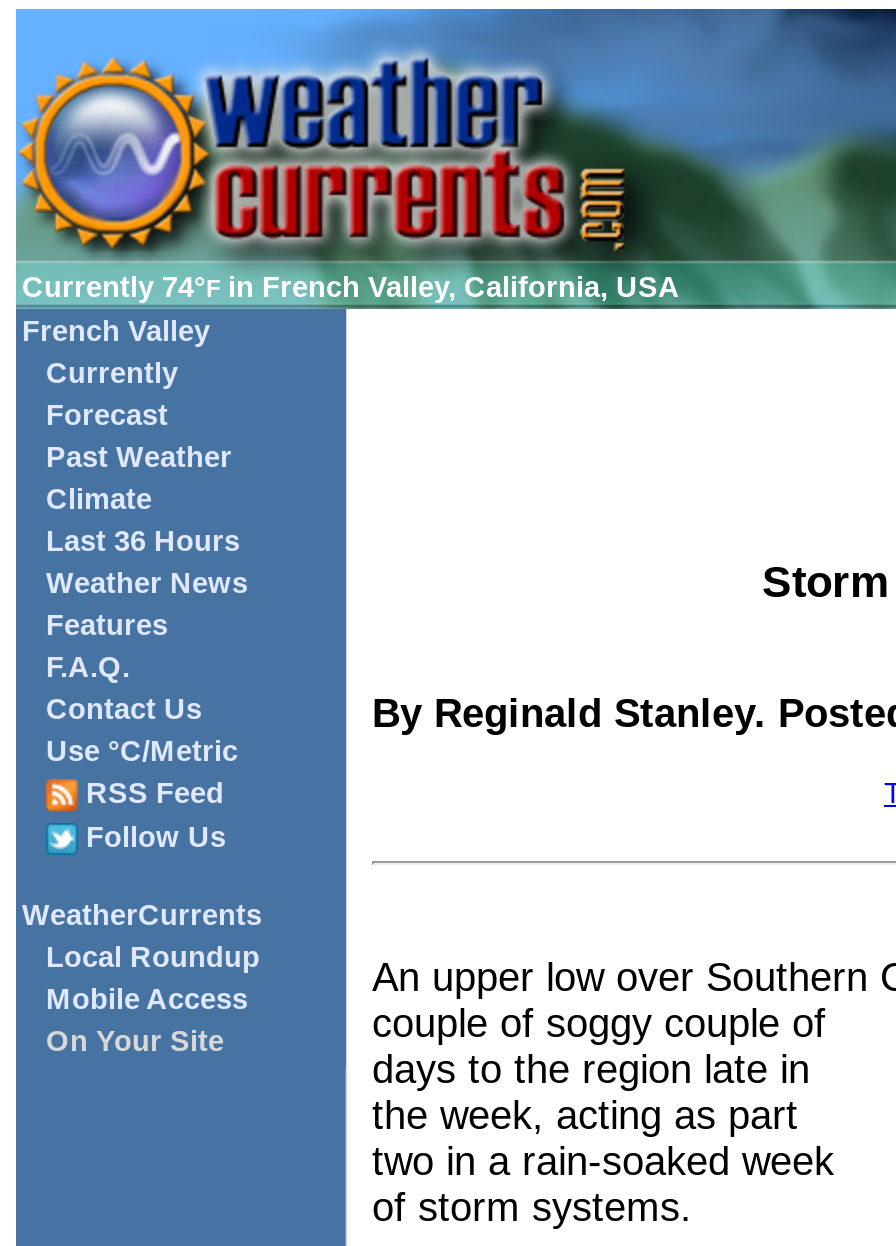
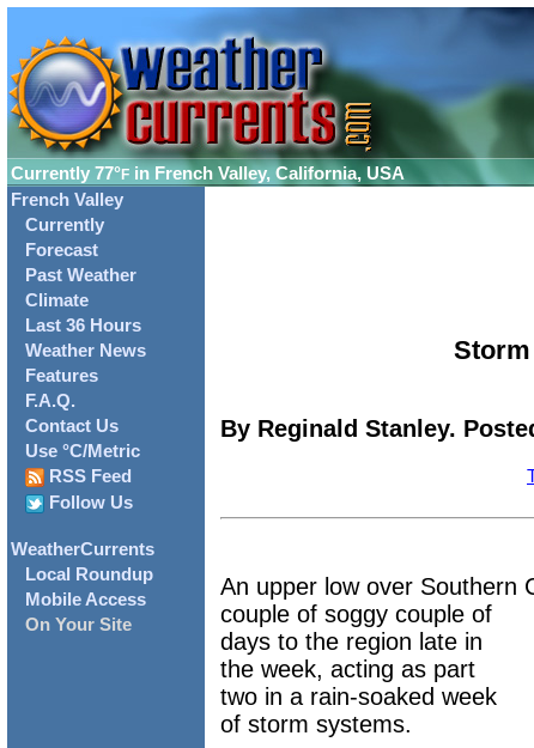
- Currently 74°F in French Valley, California, USA
+ Currently 77°F in French Valley, California, USA
